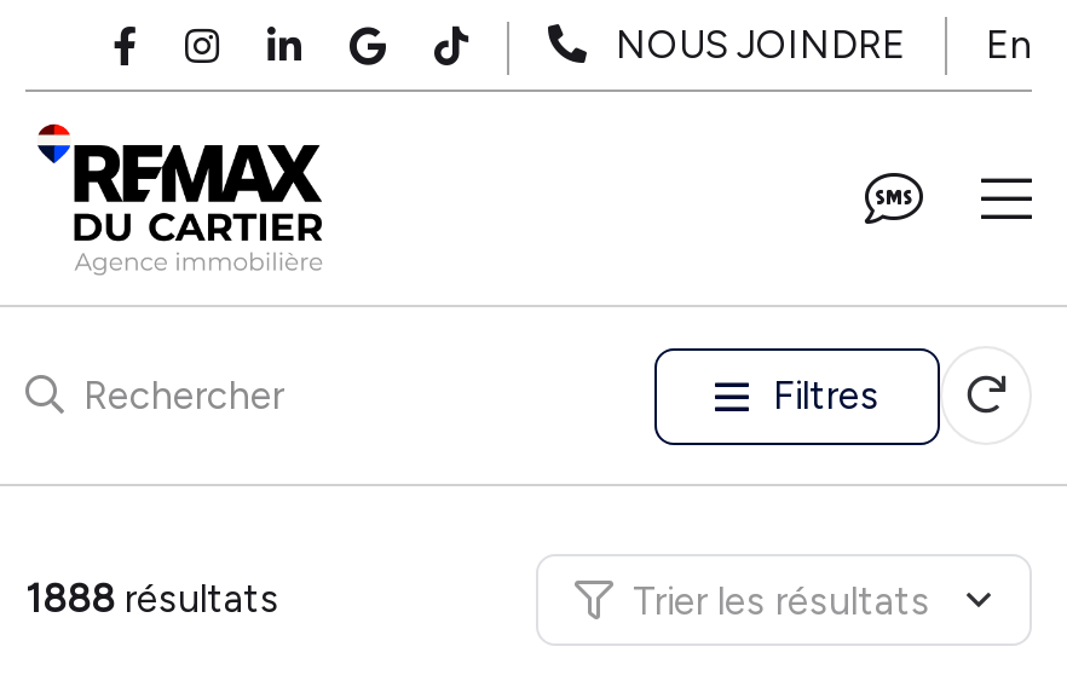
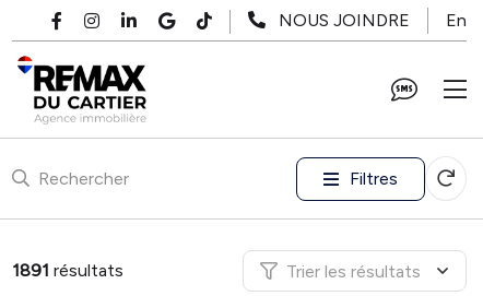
- 1888 résultats
+ 1891 résultats
